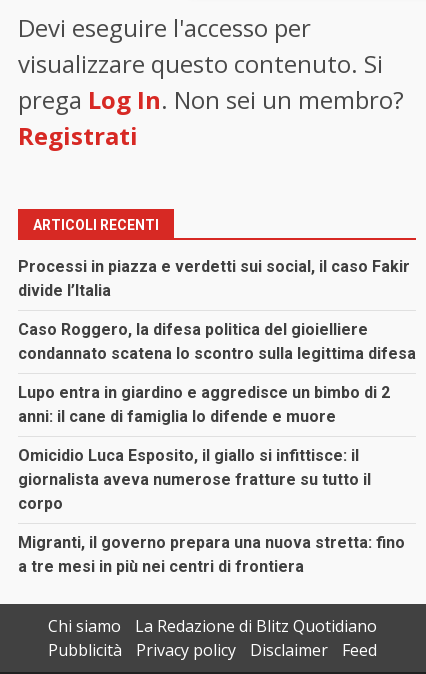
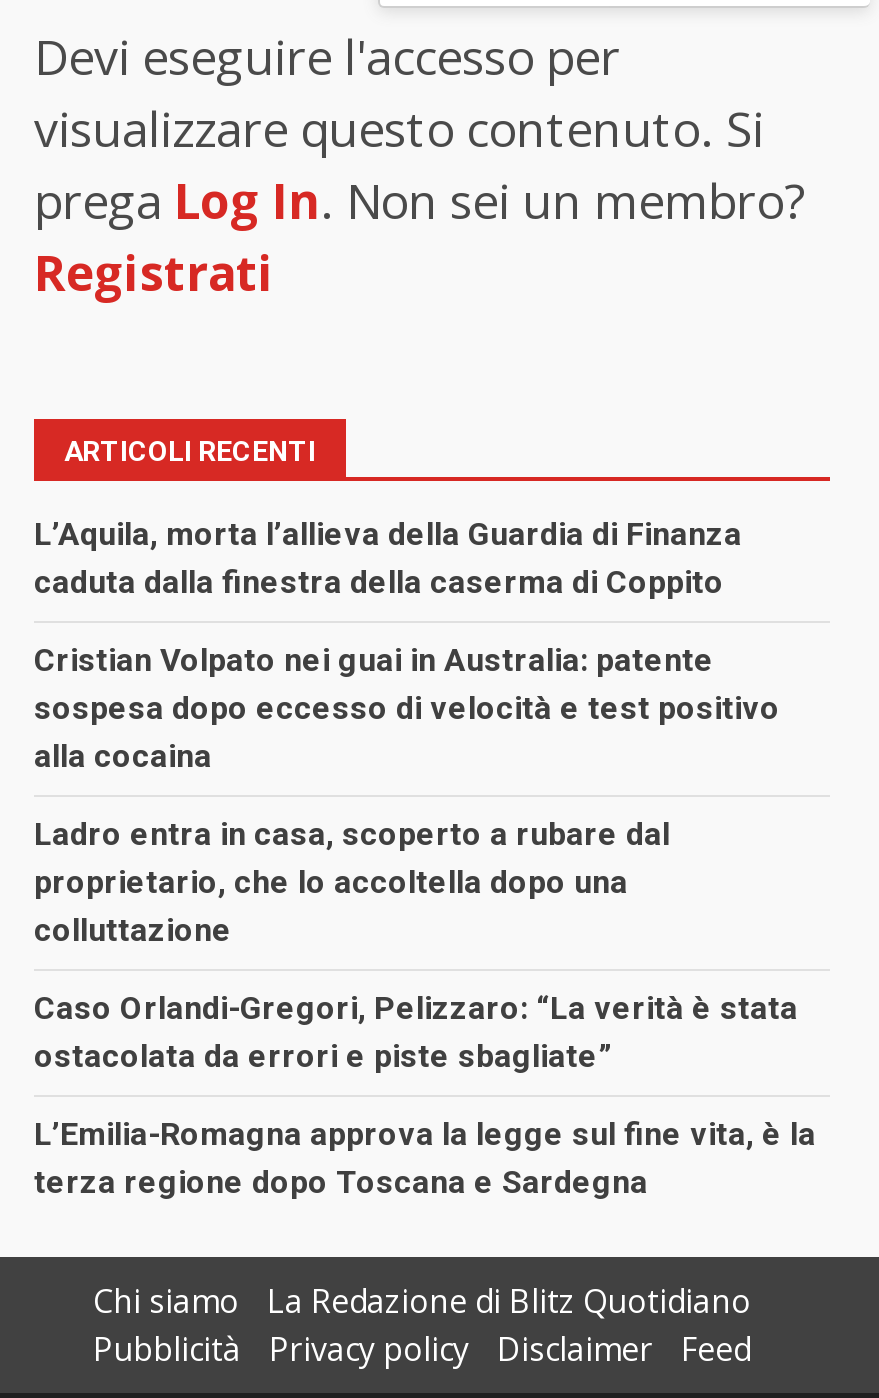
- Processi in piazza e verdetti sui social, il caso Fakir
- divide l’Italia
+ L’Aquila, morta l’allieva della Guardia di Finanza
+ caduta dalla finestra della caserma di Coppito

- Caso Roggero, la difesa politica del gioielliere
- condannato scatena lo scontro sulla legittima difesa
+ Cristian Volpato nei guai in Australia: patente
+ sospesa dopo eccesso di velocità e test positivo
+ alla cocaina

- Lupo entra in giardino e aggredisce un bimbo di 2
- anni: il cane di famiglia lo difende e muore
+ Ladro entra in casa, scoperto a rubare dal
+ proprietario, che lo accoltella dopo una
+ colluttazione

- Omicidio Luca Esposito, il giallo si infittisce: il
- giornalista aveva numerose fratture su tutto il
- corpo
+ Caso Orlandi-Gregori, Pelizzaro: “La verità è stata
+ ostacolata da errori e piste sbagliate”

- Migranti, il governo prepara una nuova stretta: fino
- a tre mesi in più nei centri di frontiera
+ L’Emilia-Romagna approva la legge sul fine vita, è la
+ terza regione dopo Toscana e Sardegna
